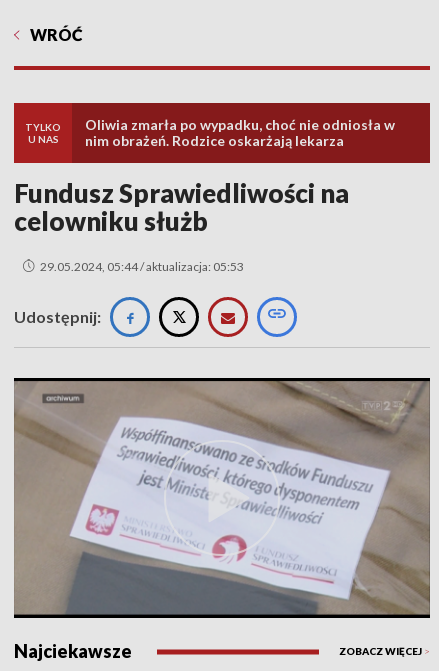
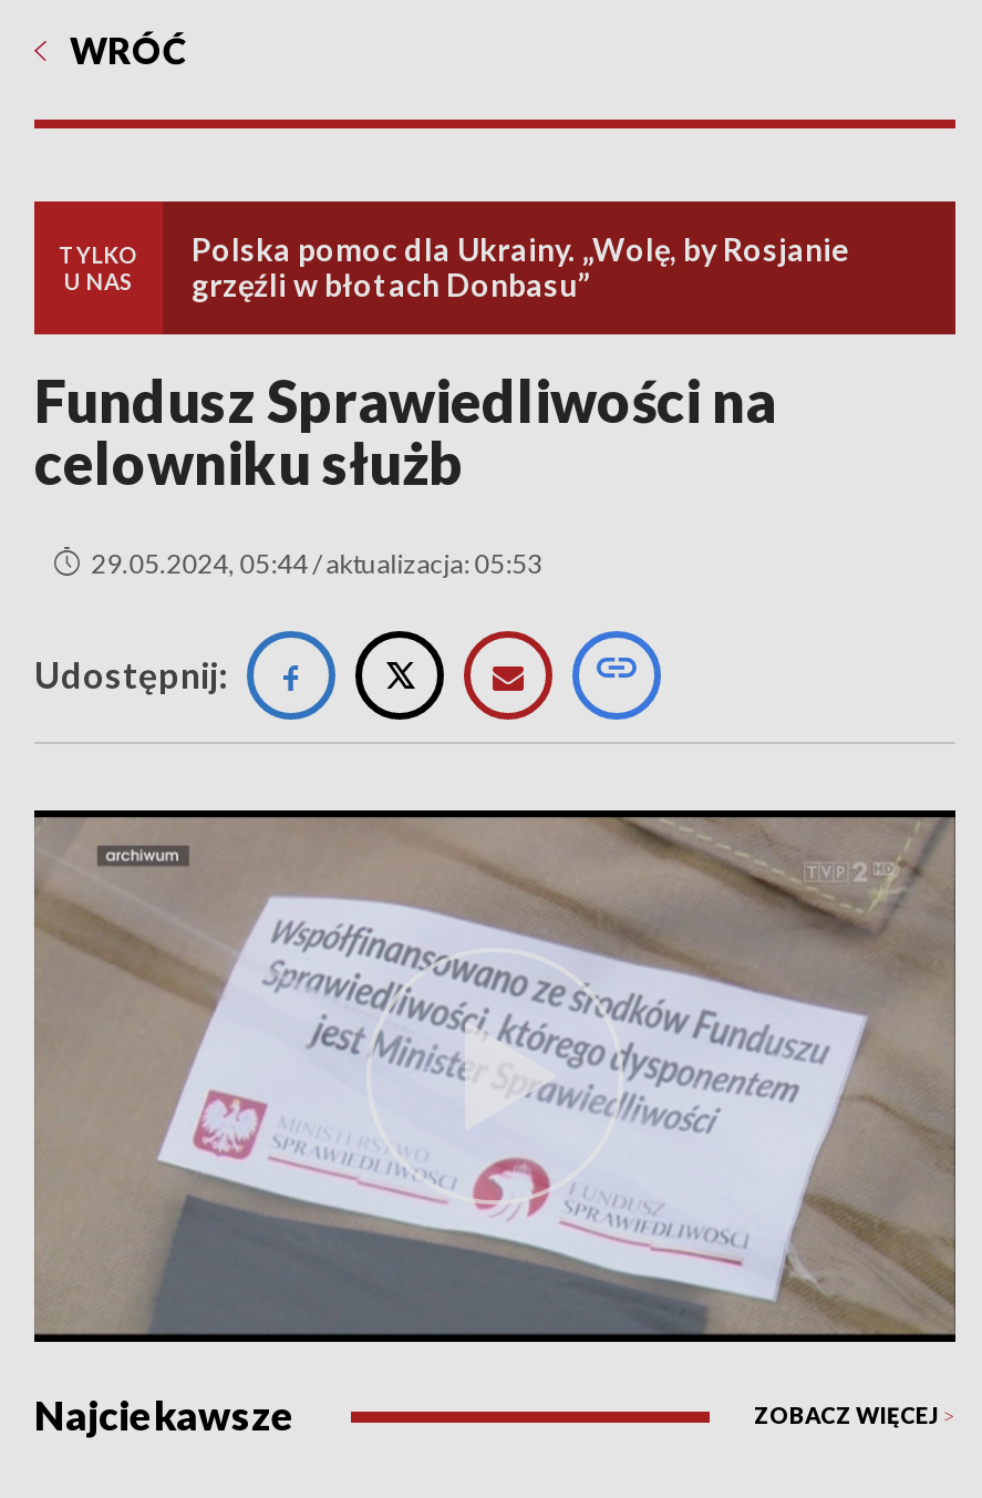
- Oliwia zmarła po wypadku, choć nie odniosła w
- nim obrażeń. Rodzice oskarżają lekarza
+ Polska pomoc dla Ukrainy. „Wolę, by Rosjanie
+ grzęźli w błotach Donbasu”
